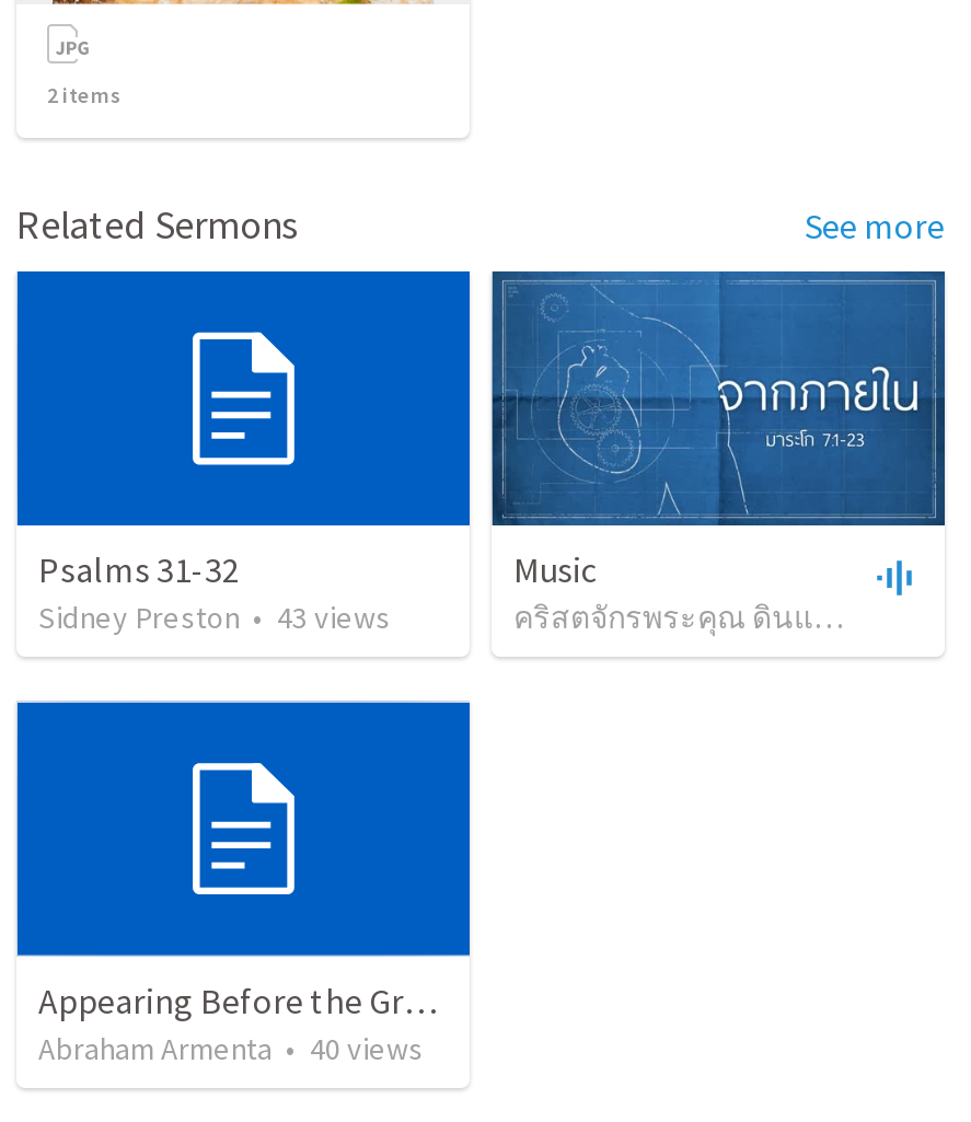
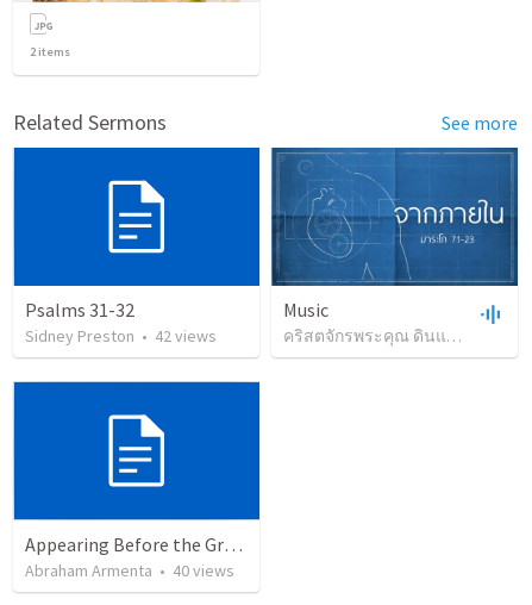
- Sidney Preston • 43 views
+ Sidney Preston • 42 views
